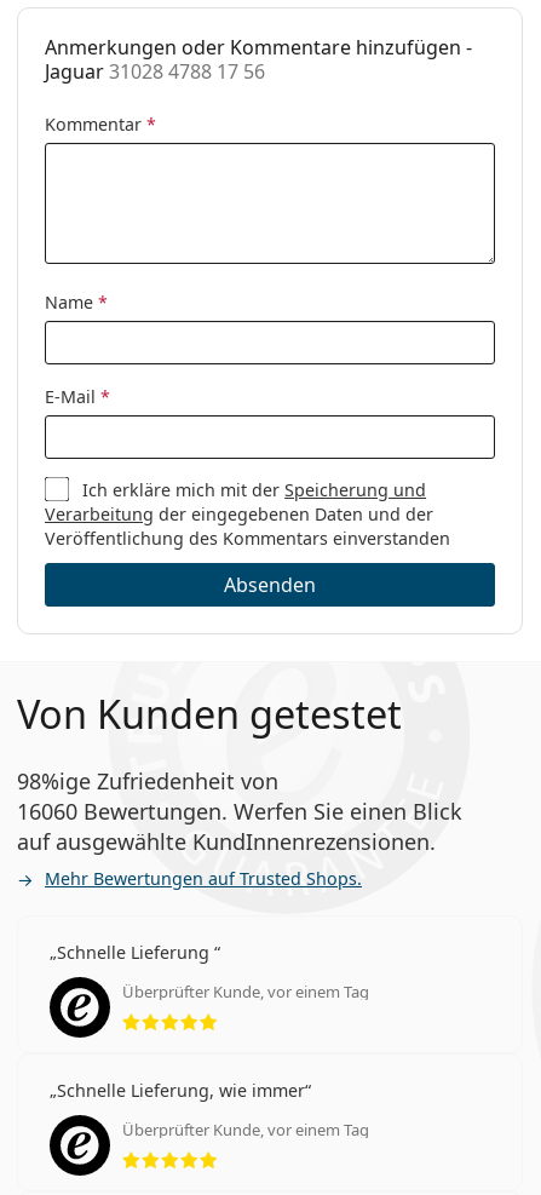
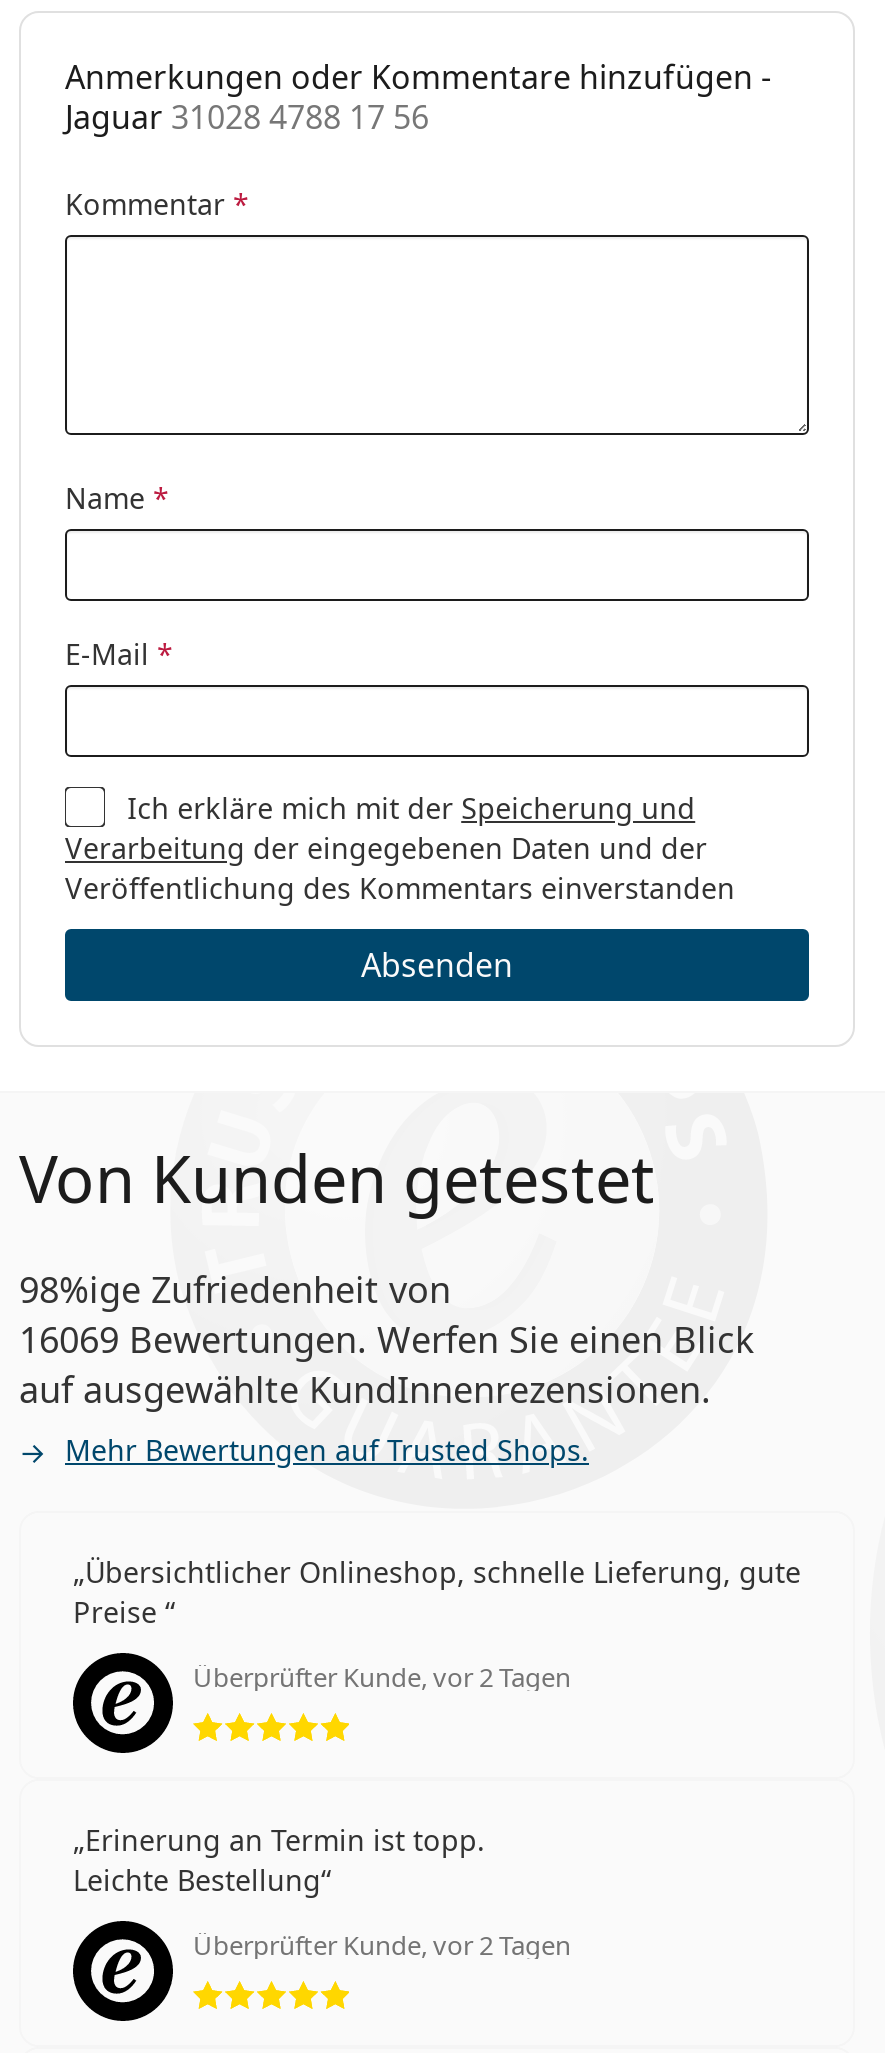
- 16060 Bewertungen. Werfen Sie einen Blick
+ 16069 Bewertungen. Werfen Sie einen Blick

- Schnelle Lieferung
+ Übersichtlicher Onlineshop, schnelle Lieferung, gute
+ Preise

- Überprüfter Kunde, vor einem Tag
+ Überprüfter Kunde, vor 2 Tagen

- Schnelle Lieferung, wie immer
+ Erinerung an Termin ist topp.
+ Leichte Bestellung

- Überprüfter Kunde, vor einem Tag
+ Überprüfter Kunde, vor 2 Tagen
